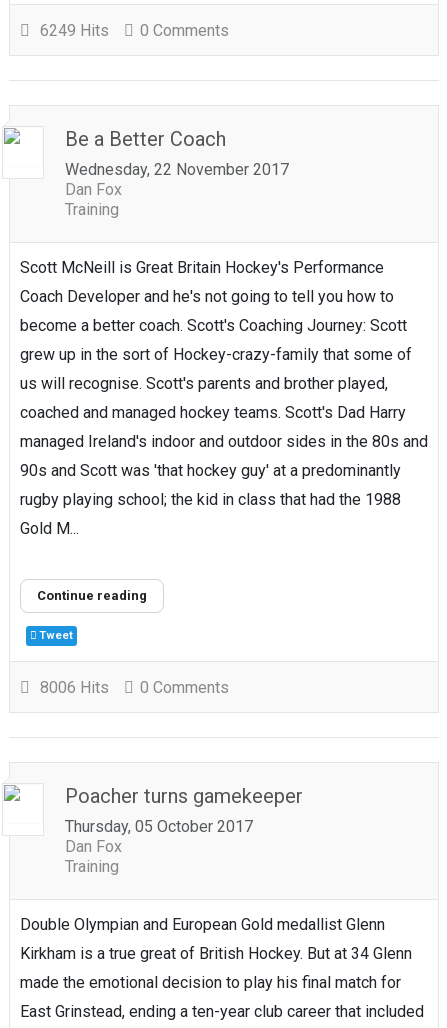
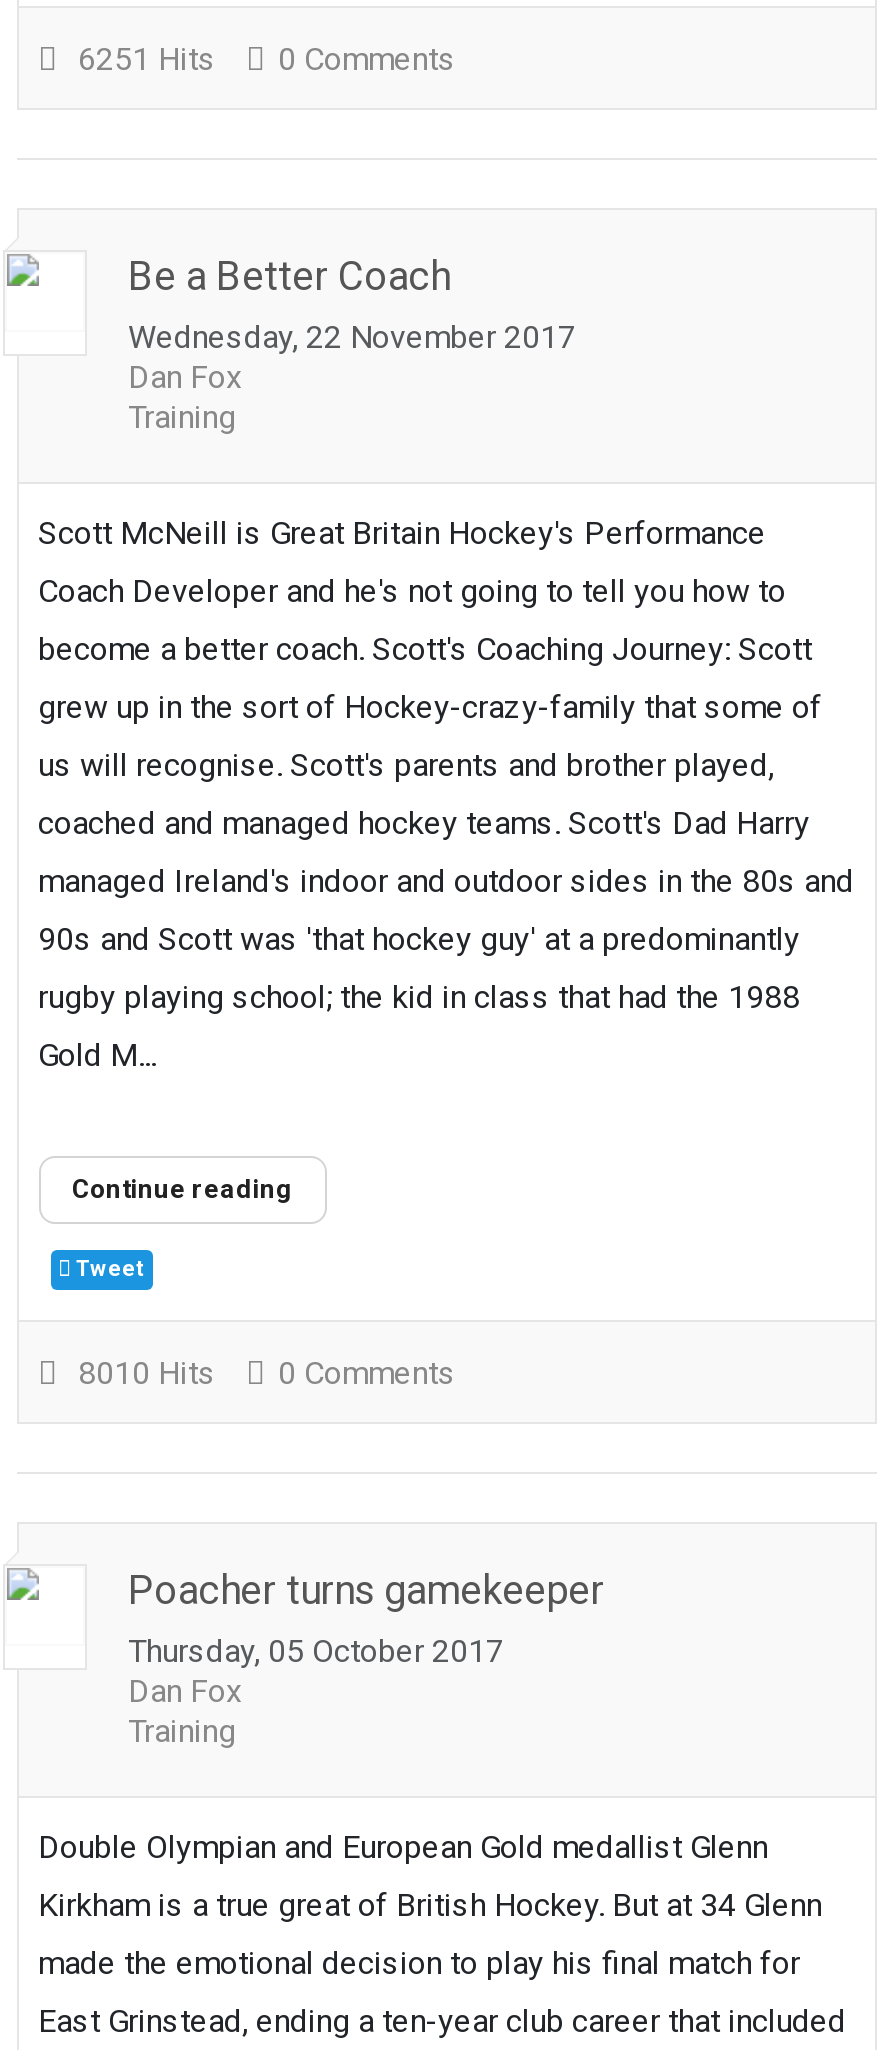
- 6249 Hits 0 Comments
+ 6251 Hits 0 Comments

- 8006 Hits 0 Comments
+ 8010 Hits 0 Comments
